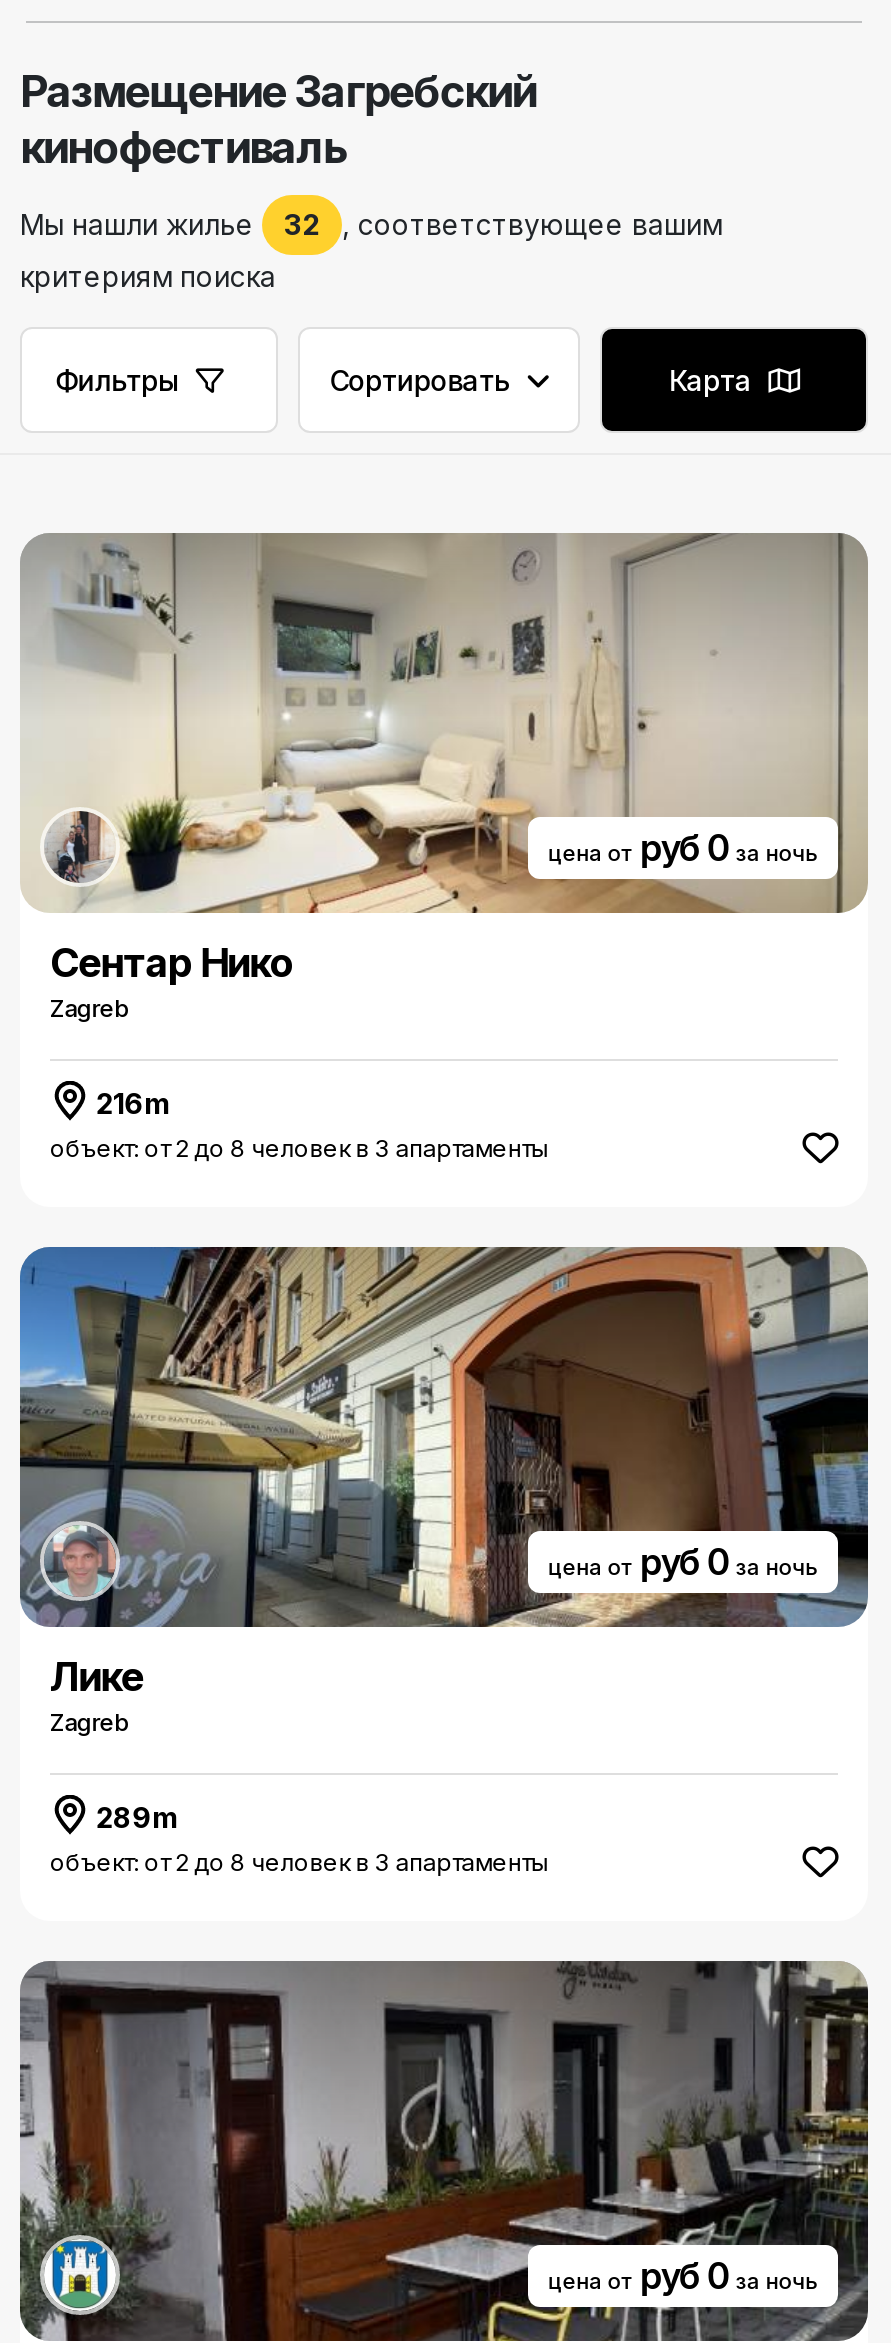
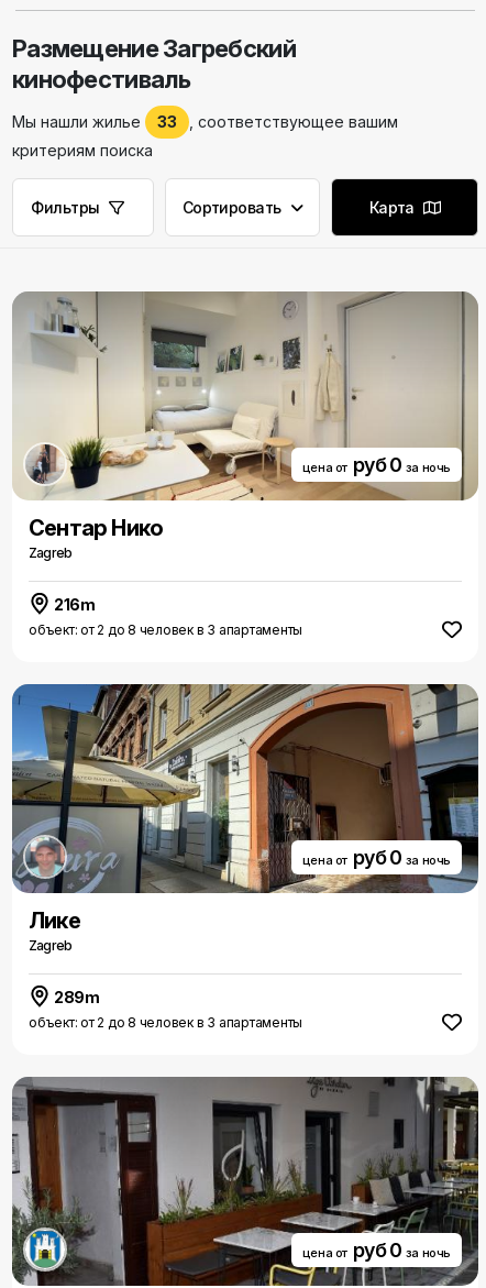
- Мы нашли жилье 32 , соответствующее вашим
+ Мы нашли жилье 33 , соответствующее вашим
